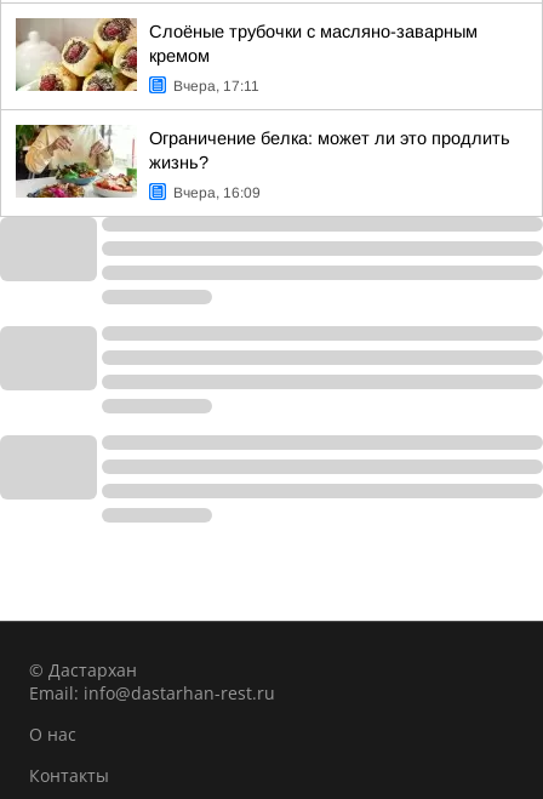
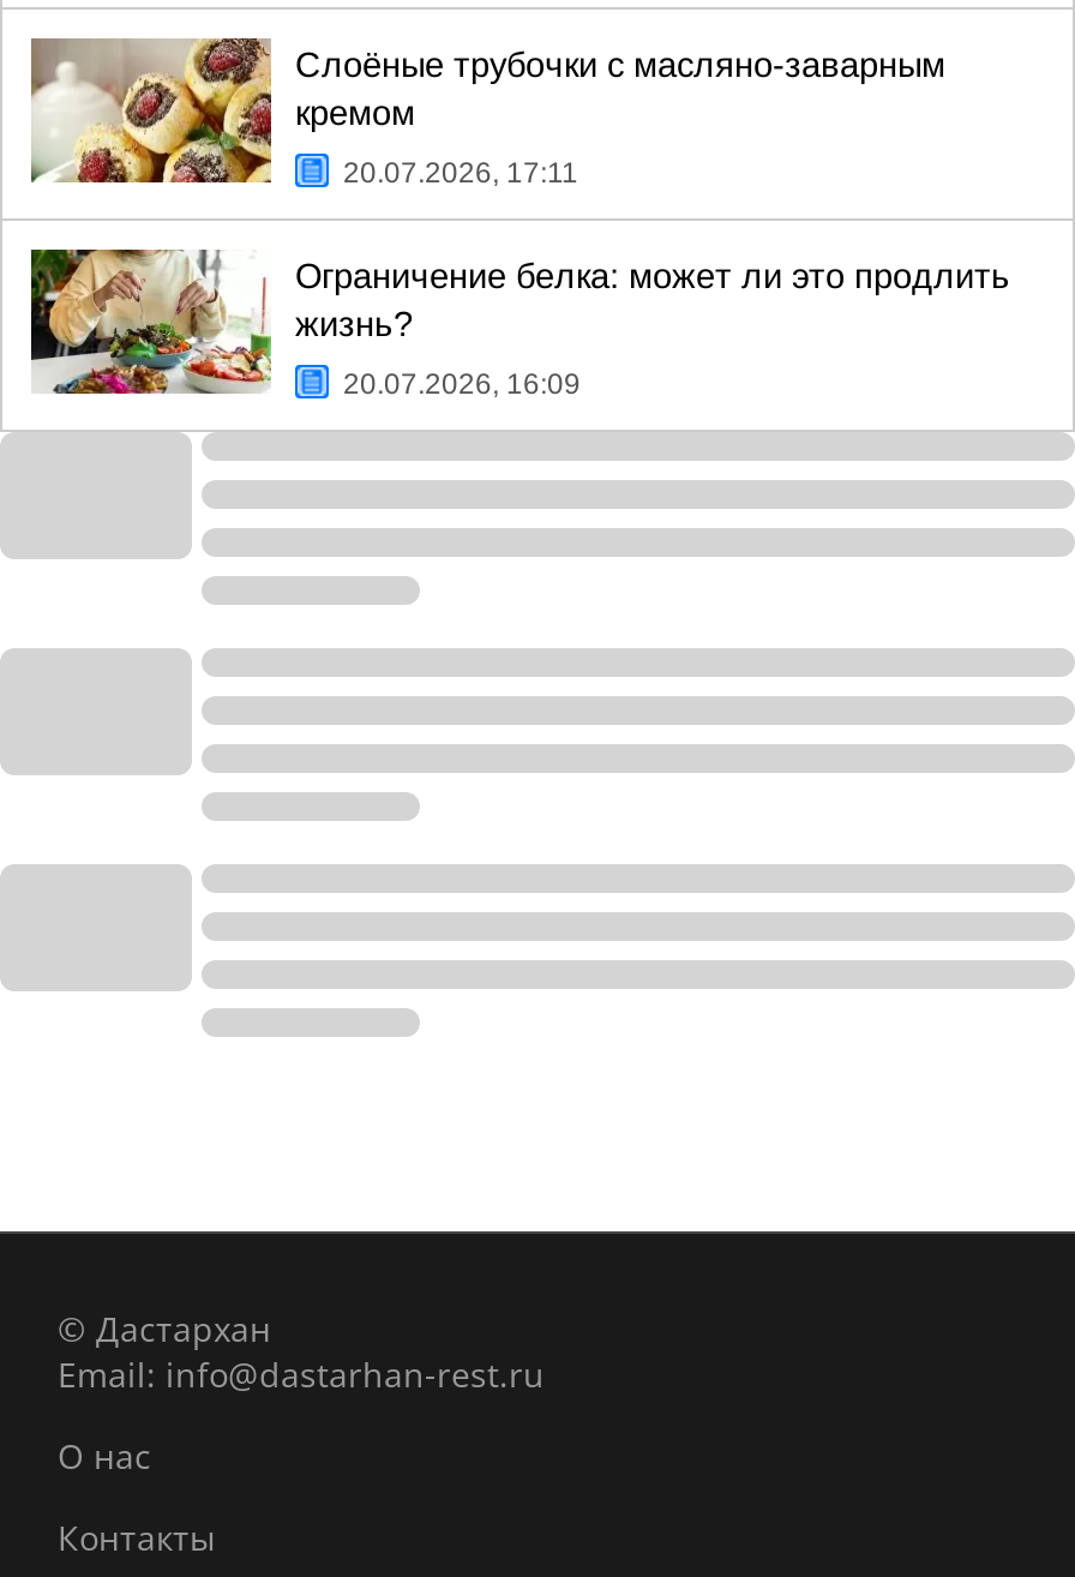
- Вчера, 17:11
+ 20.07.2026, 17:11

- Вчера, 16:09
+ 20.07.2026, 16:09
